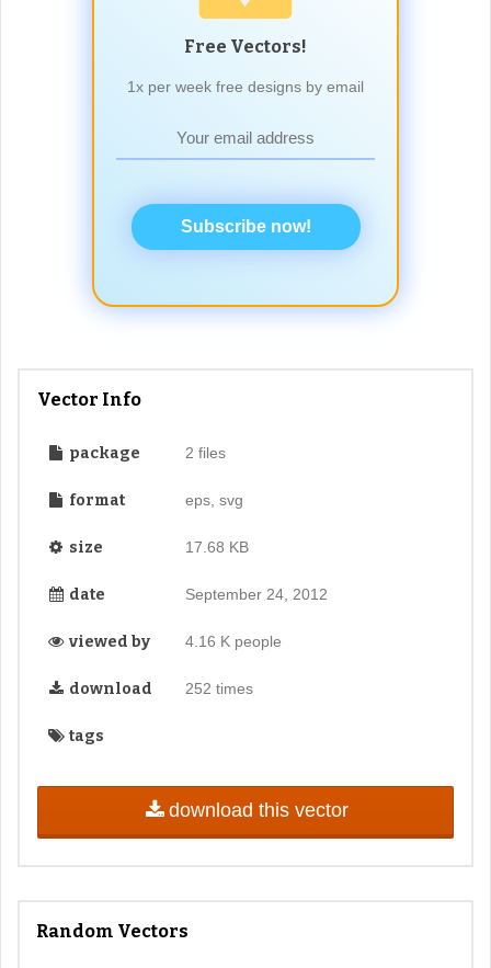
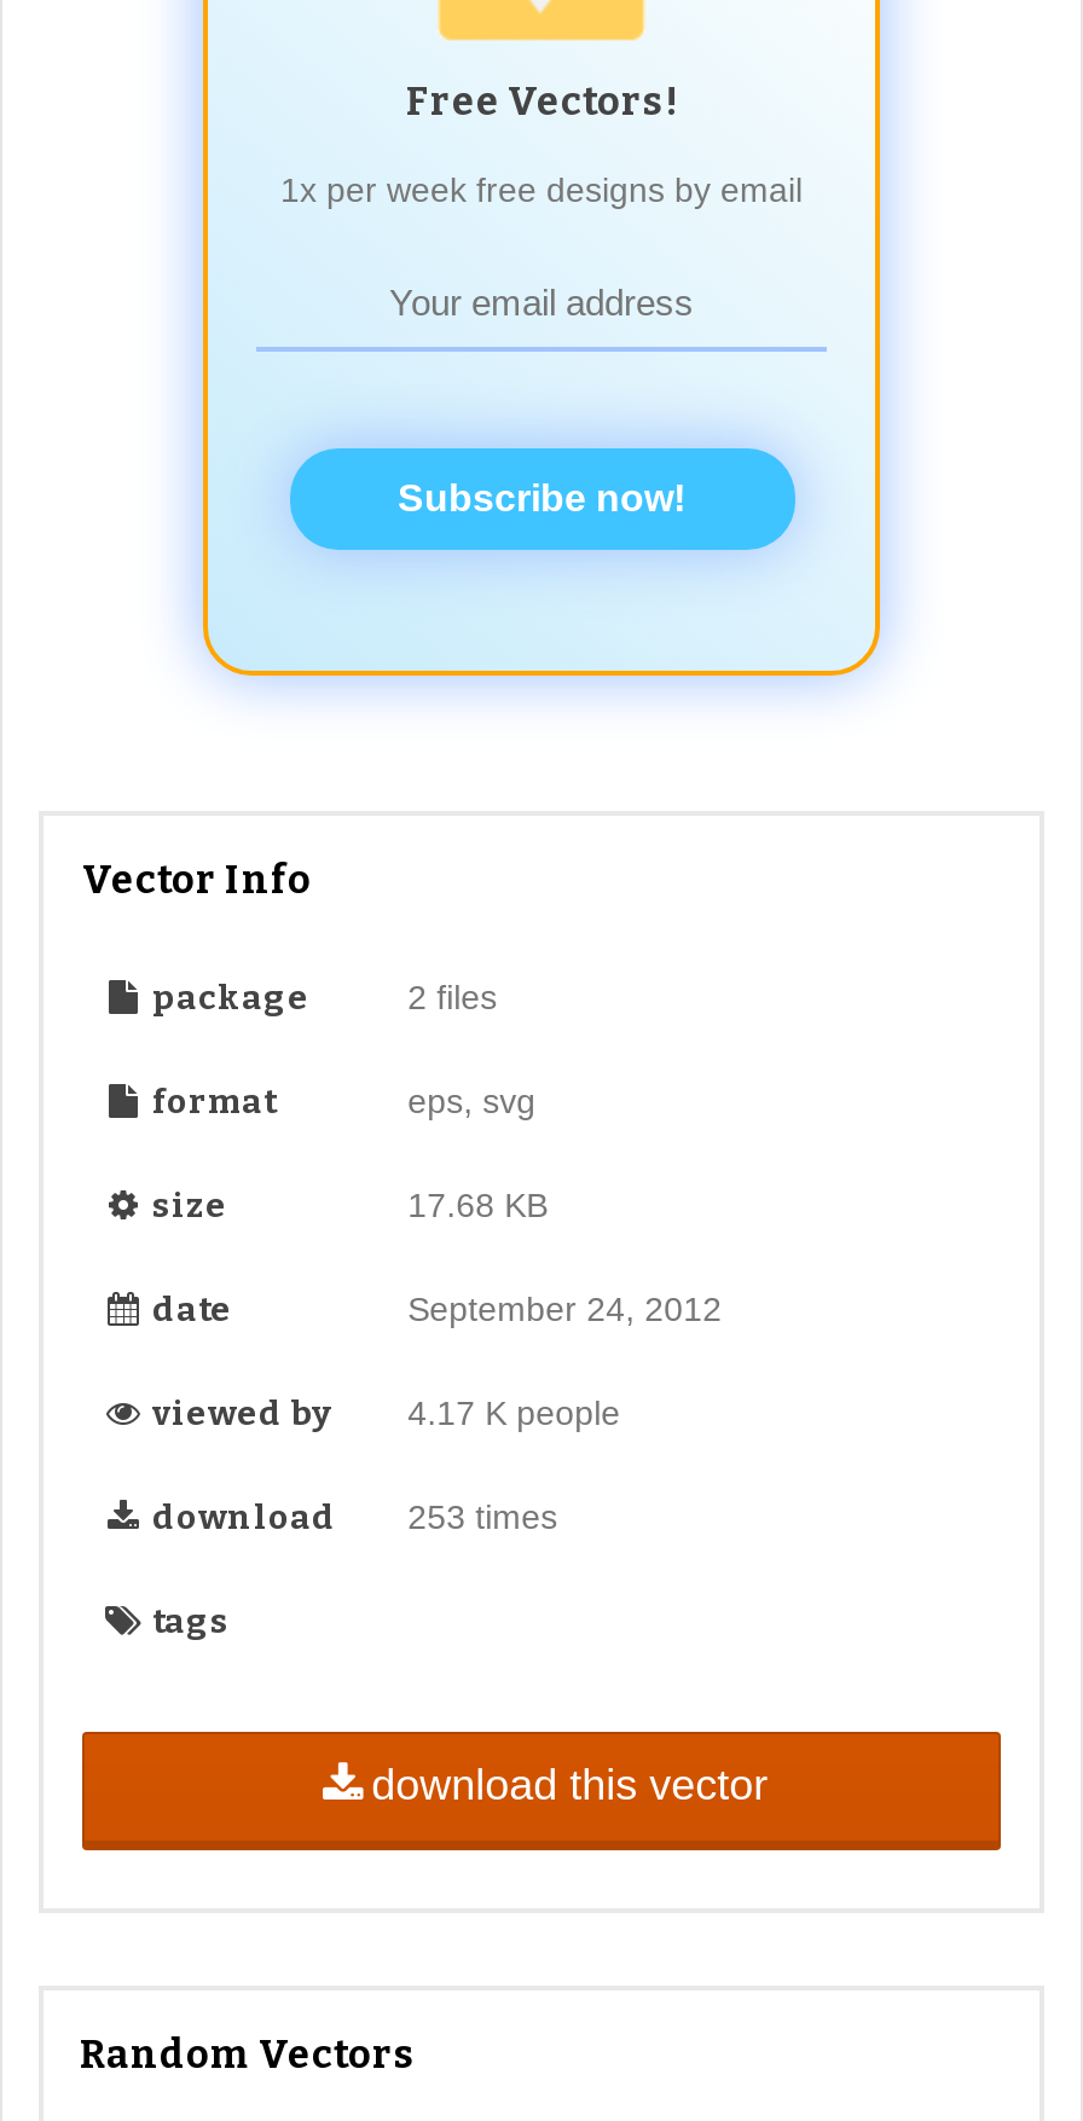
- viewed by 4.16 K people
+ viewed by 4.17 K people

- download 252 times
+ download 253 times
